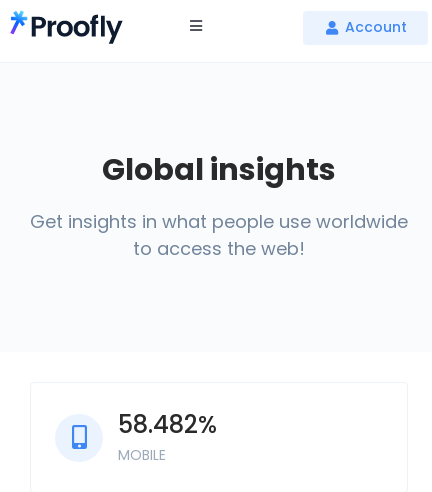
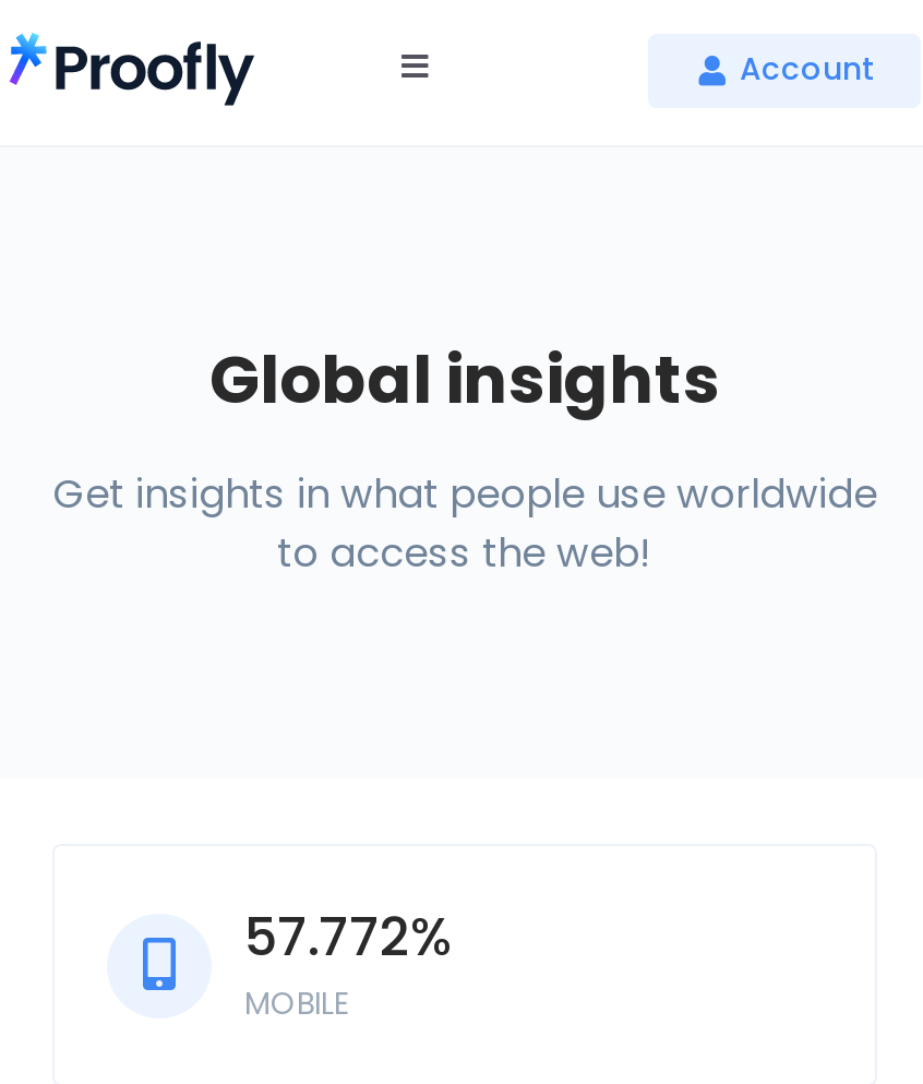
- 58.482%
+ 57.772%
